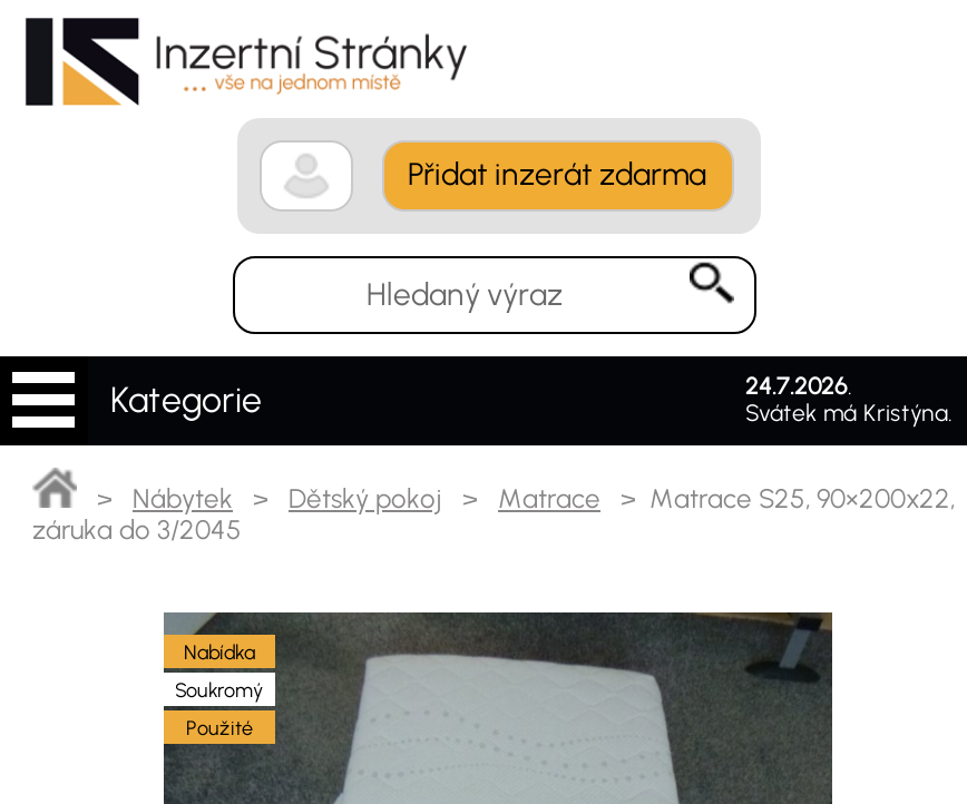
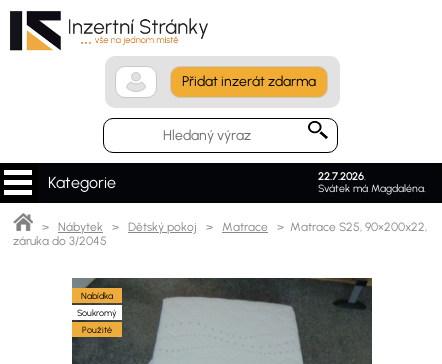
- 24.7.2026
+ 22.7.2026

- Svátek má Kristýna.
+ Svátek má Magdaléna.
